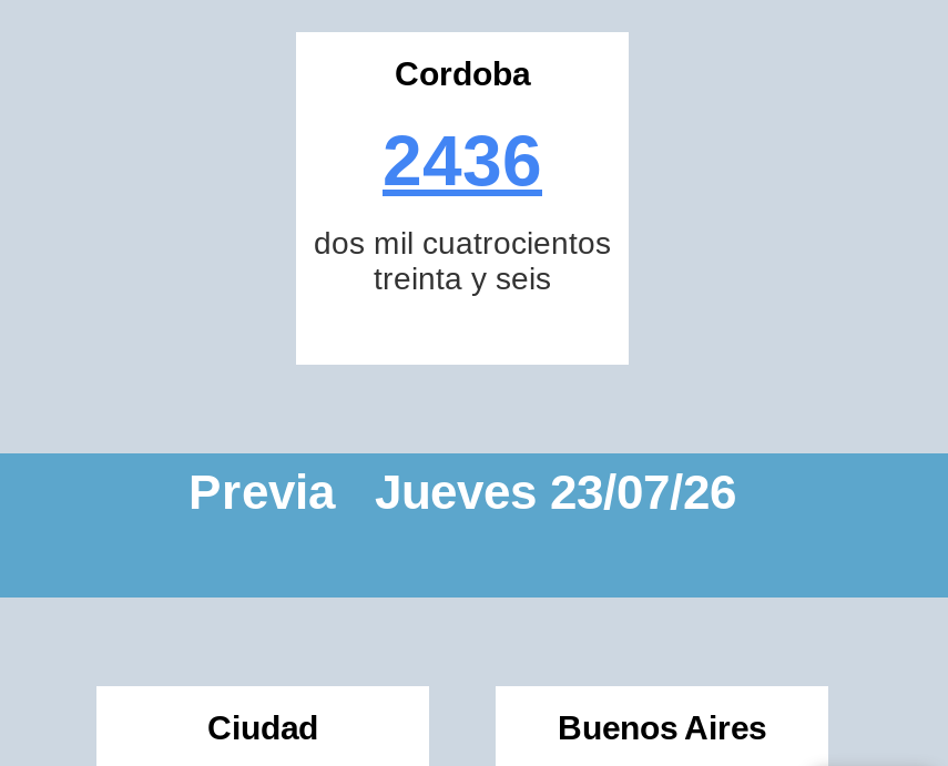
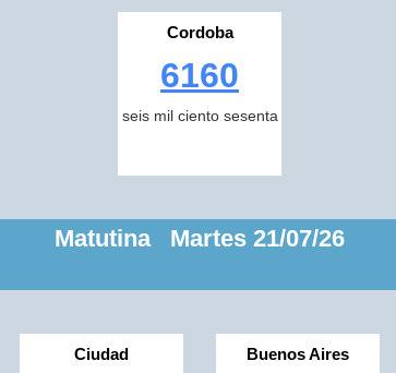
- 2436
- dos mil cuatrocientos
- treinta y seis
+ 6160
+ seis mil ciento sesenta

- Previa Jueves 23/07/26
+ Matutina Martes 21/07/26
